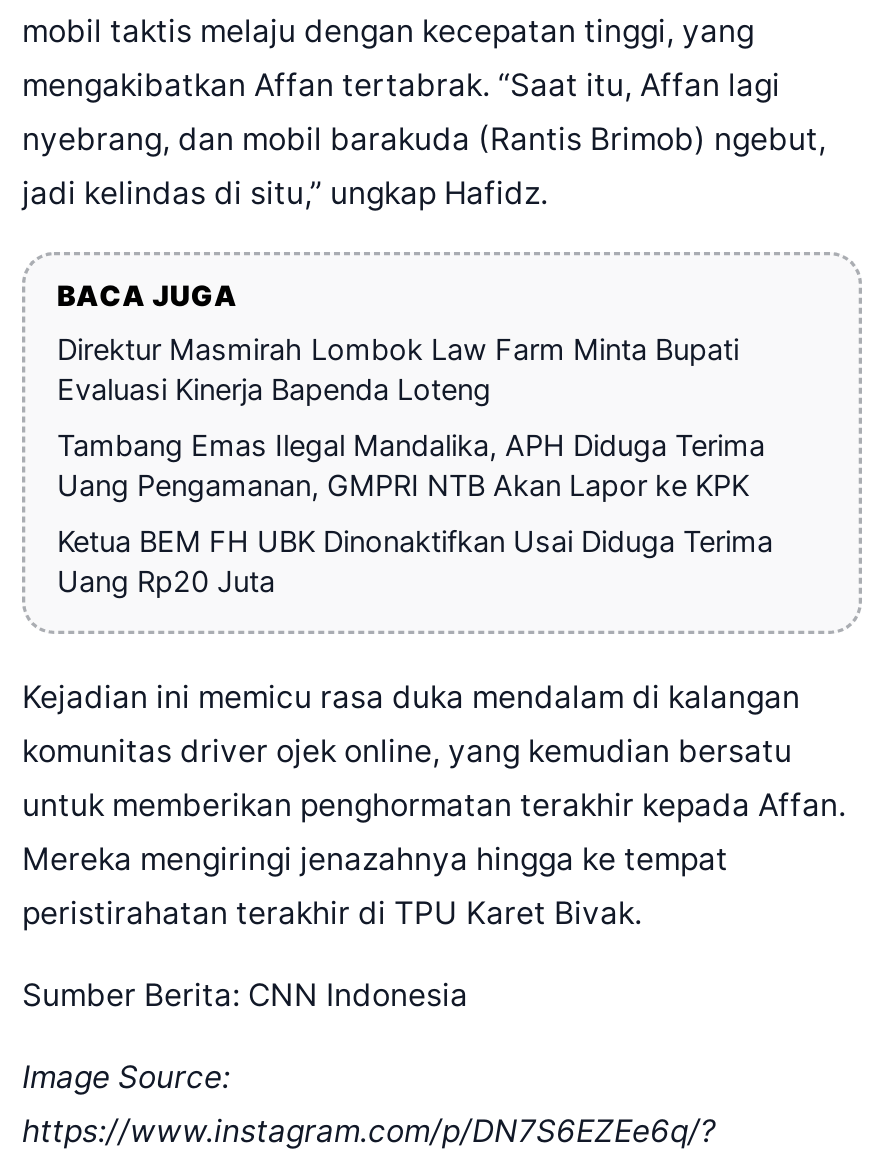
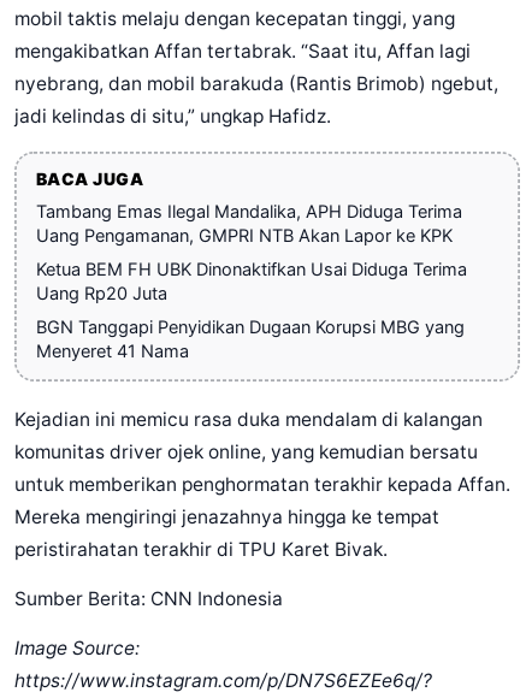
- Direktur Masmirah Lombok Law Farm Minta Bupati
- Evaluasi Kinerja Bapenda Loteng

moved up: Tambang Emas Ilegal Mandalika, APH Diduga Terima | Uang Pengamanan, GMPRI NTB Akan Lapor ke KPK | Ketua BEM FH UBK Dinonaktifkan Usai Diduga Terima | Uang Rp20 Juta

+ BGN Tanggapi Penyidikan Dugaan Korupsi MBG yang
+ Menyeret 41 Nama
